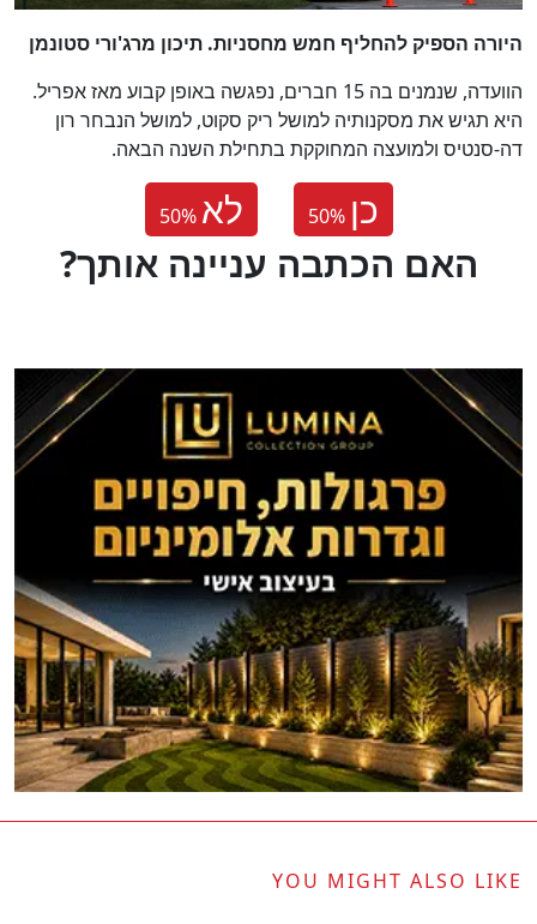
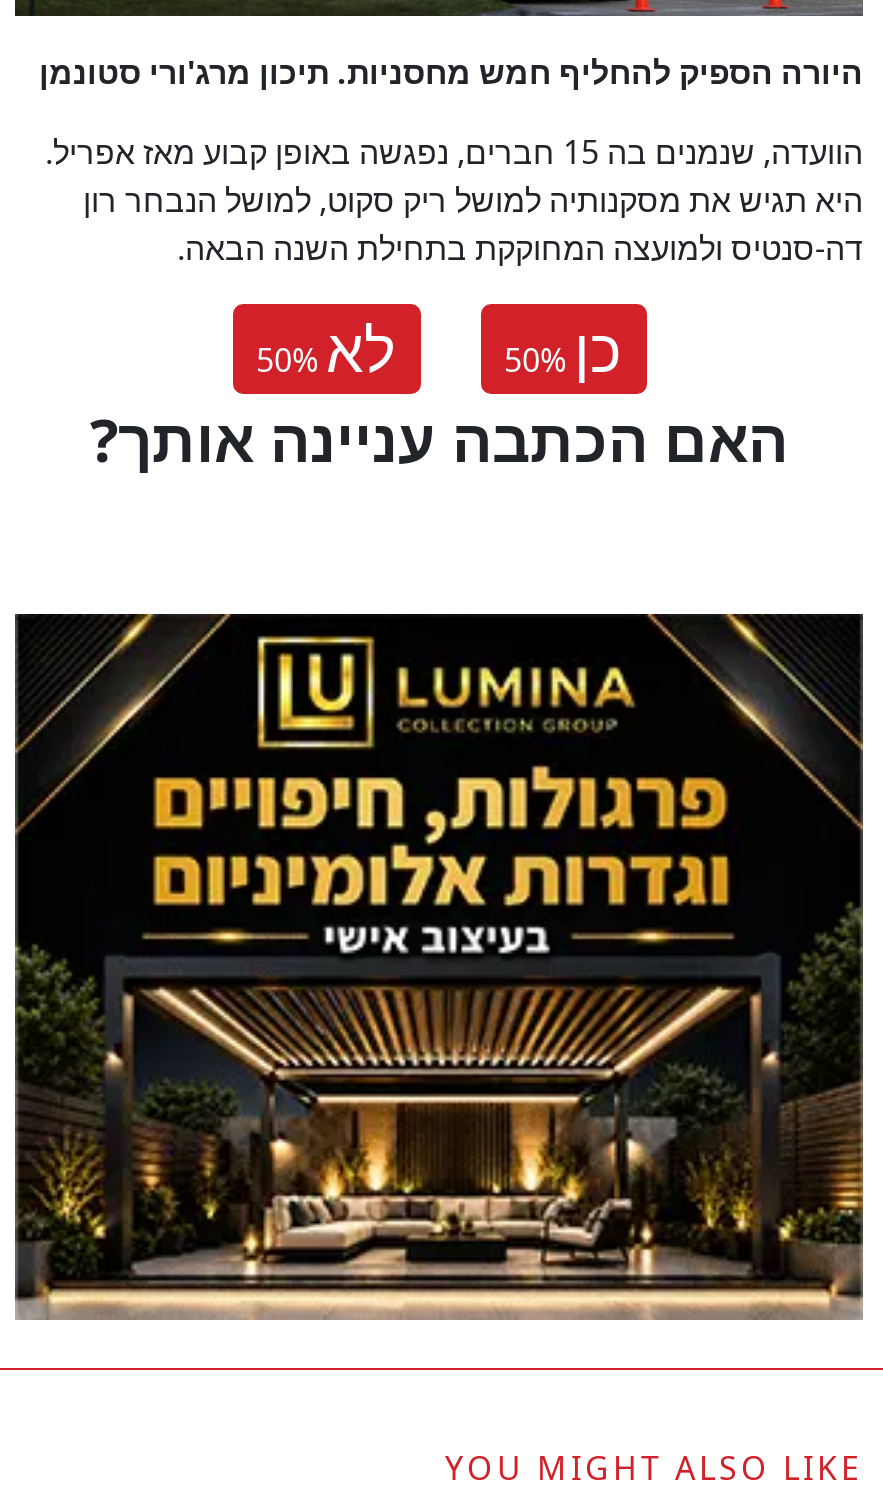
- [image]
+ [image]
